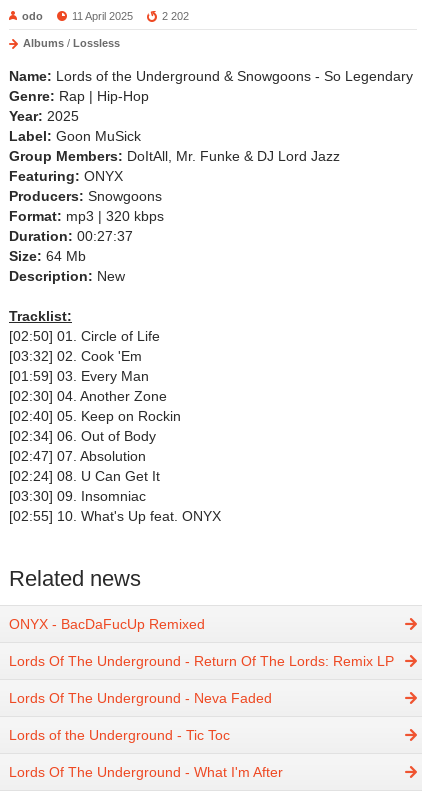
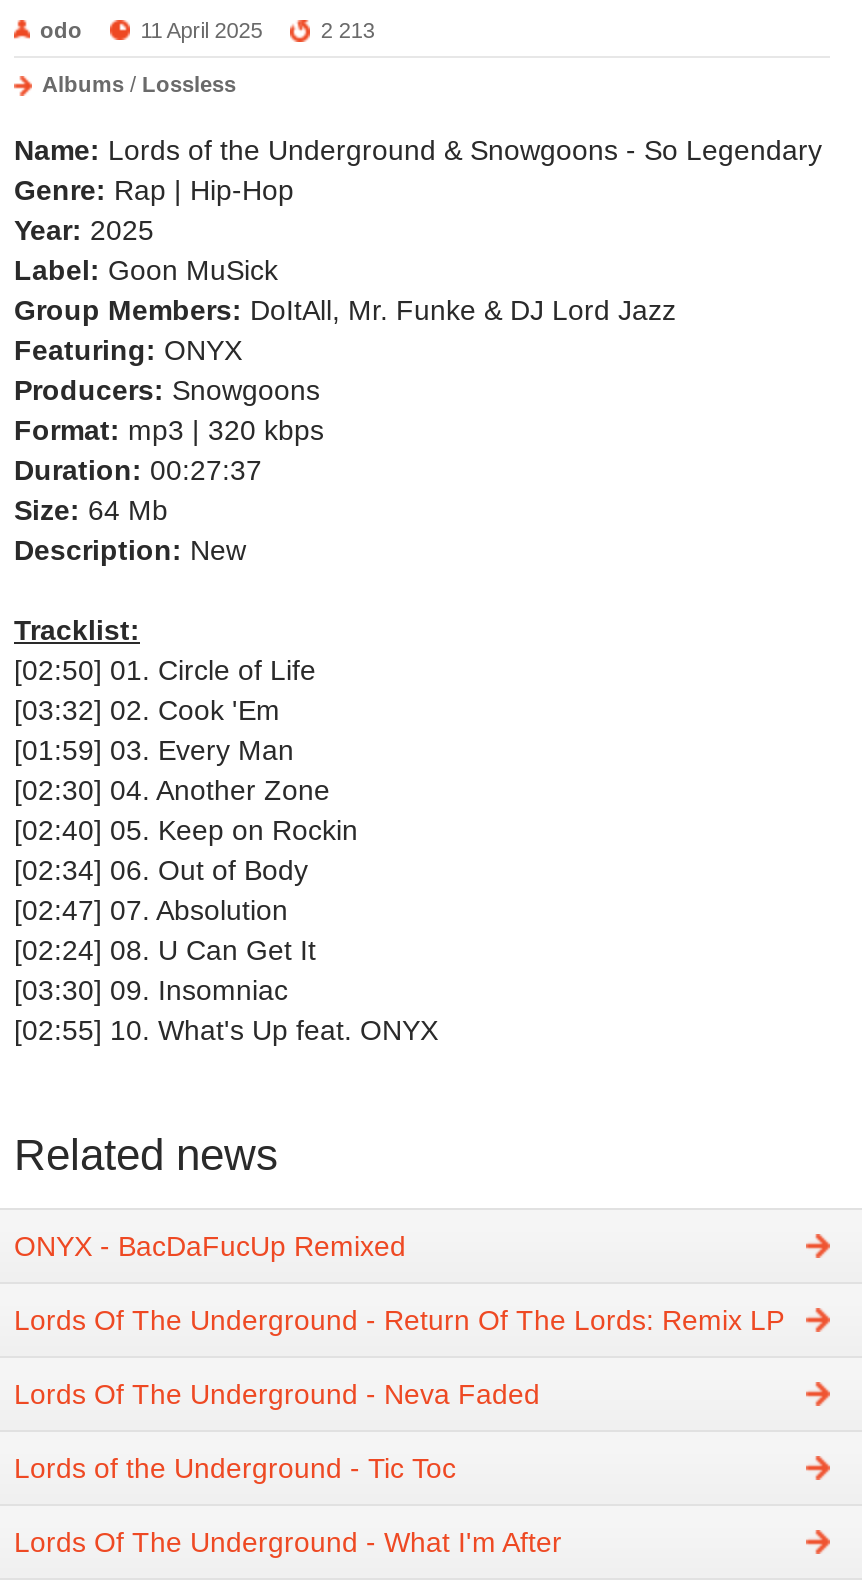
- 2 202
+ 2 213
